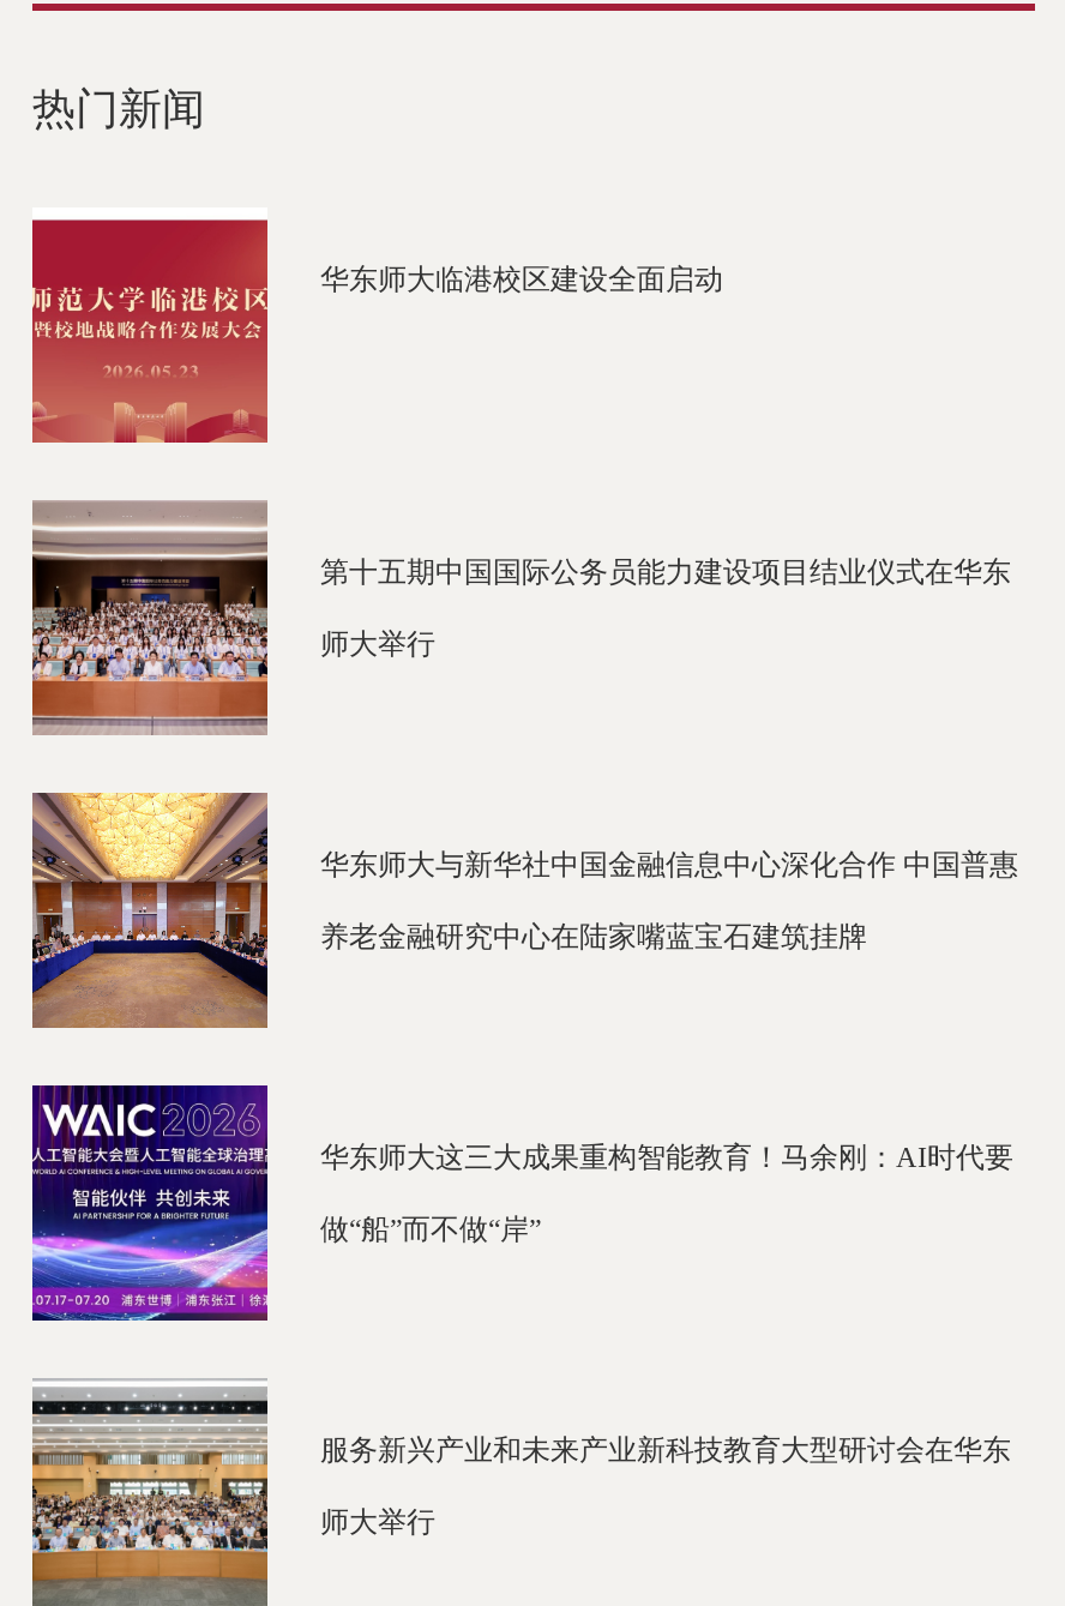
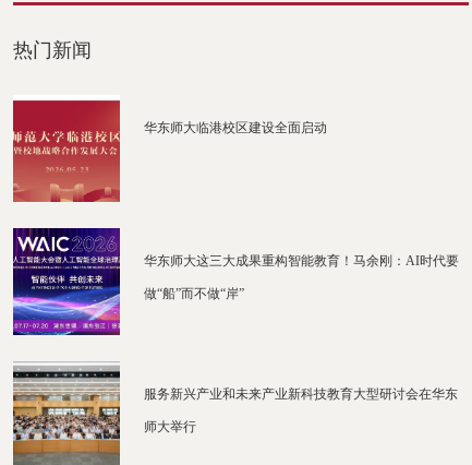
- [image]
- 第十五期中国国际公务员能力建设项目结业仪式在华东
- 师大举行

- [image]
- 华东师大与新华社中国金融信息中心深化合作 中国普惠
- 养老金融研究中心在陆家嘴蓝宝石建筑挂牌
